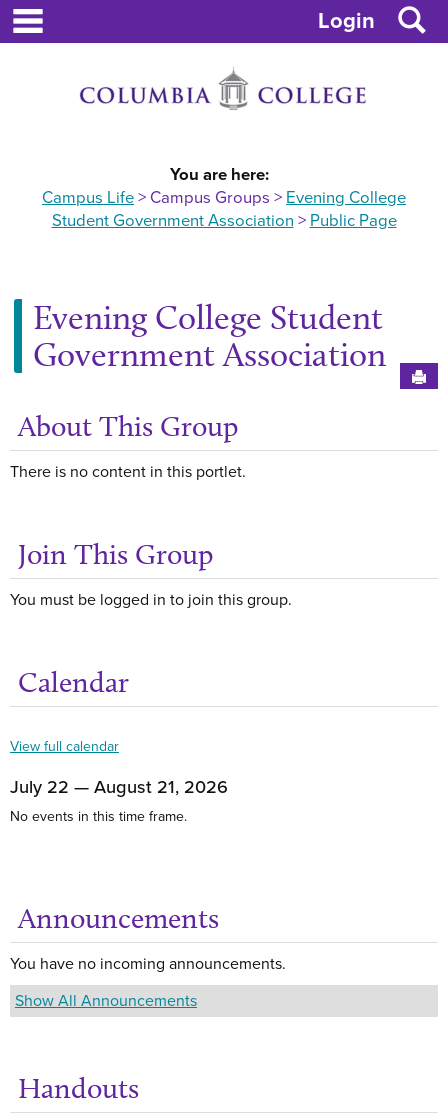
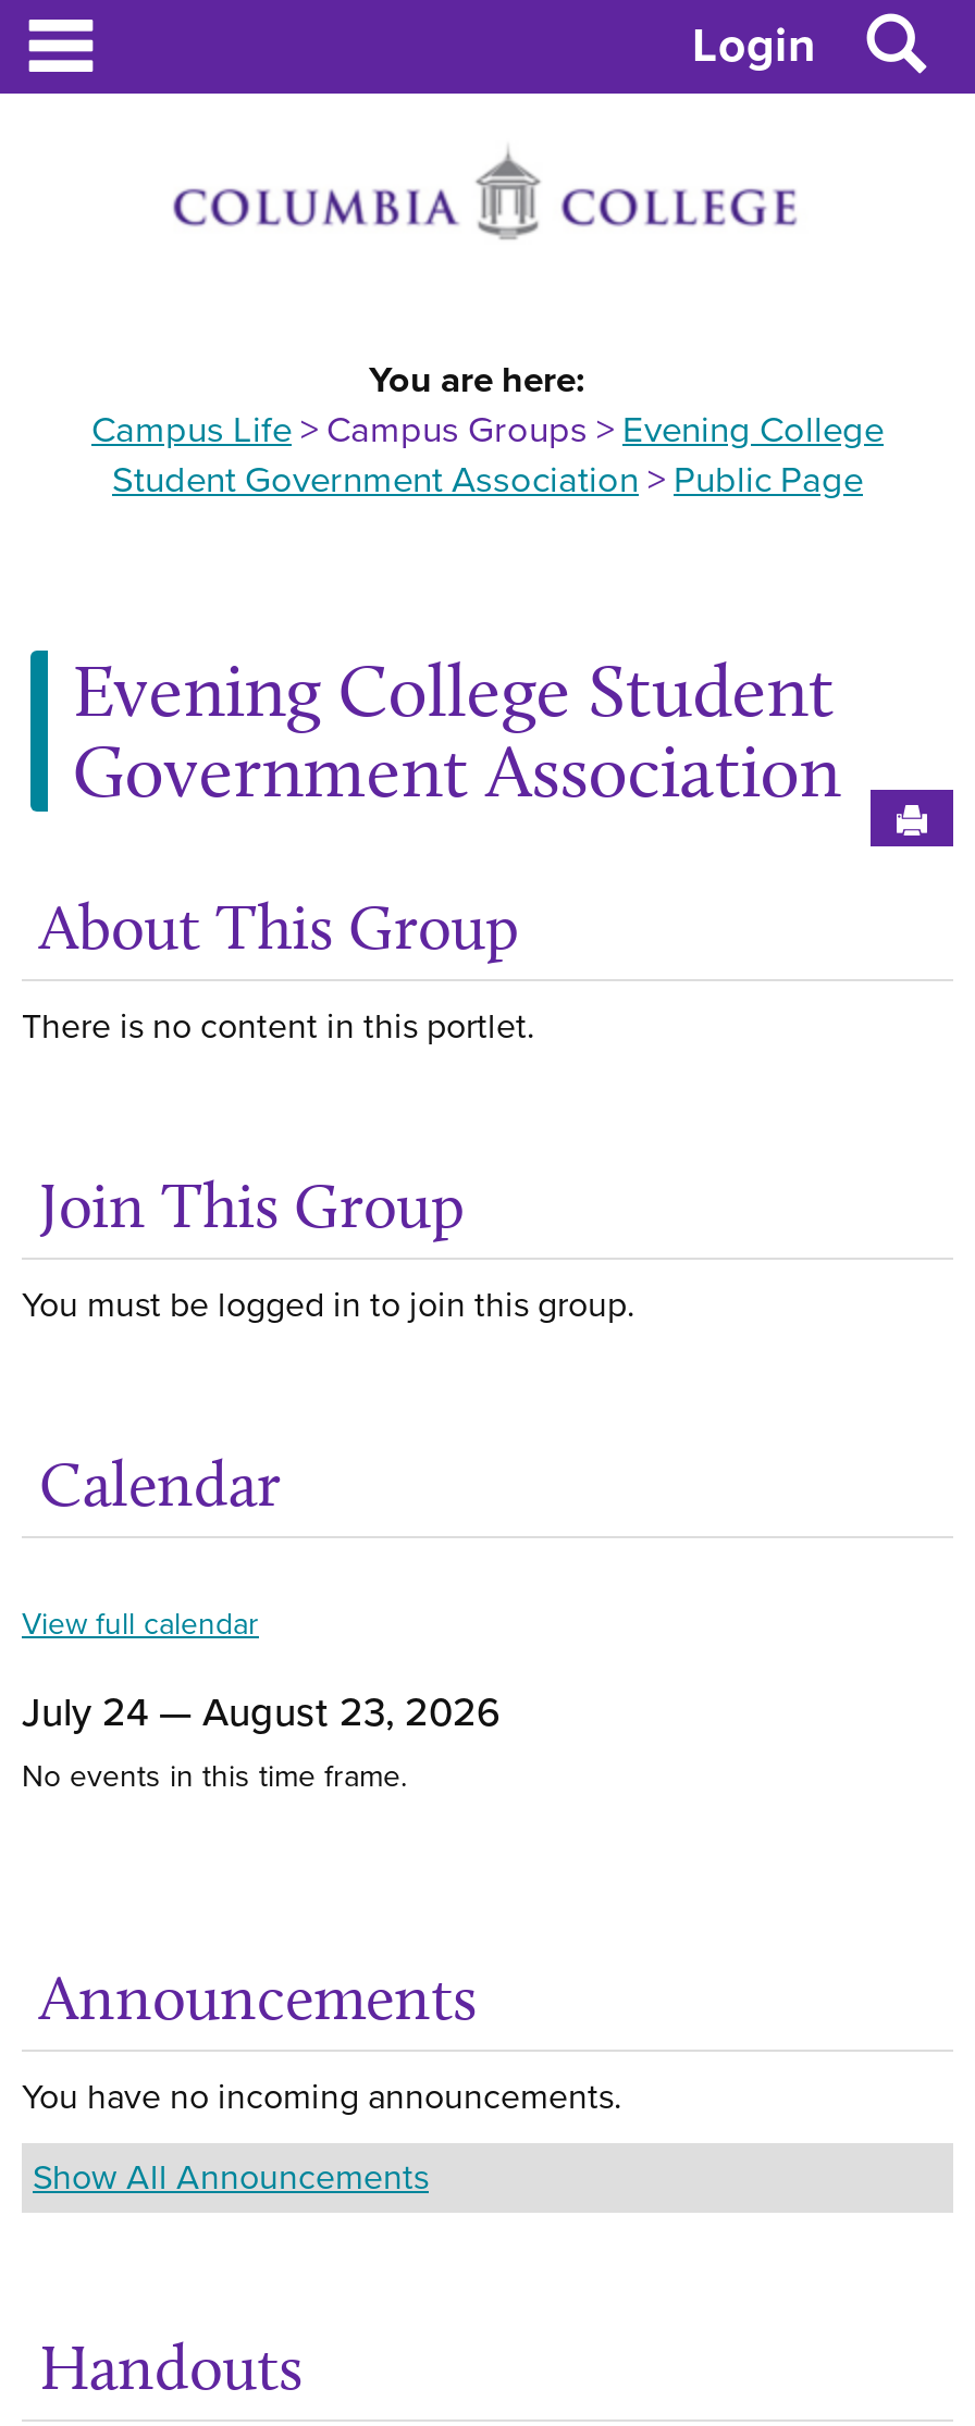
- July 22 — August 21, 2026
+ July 24 — August 23, 2026
